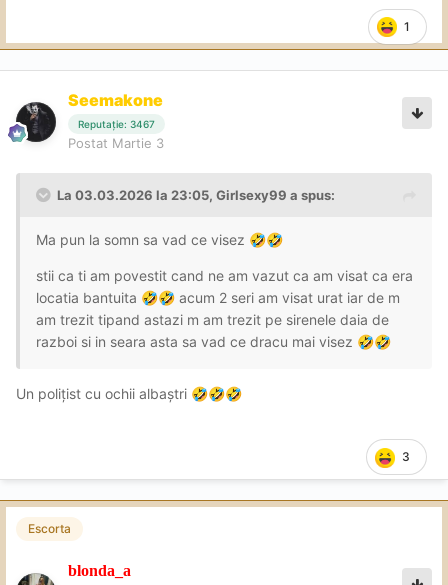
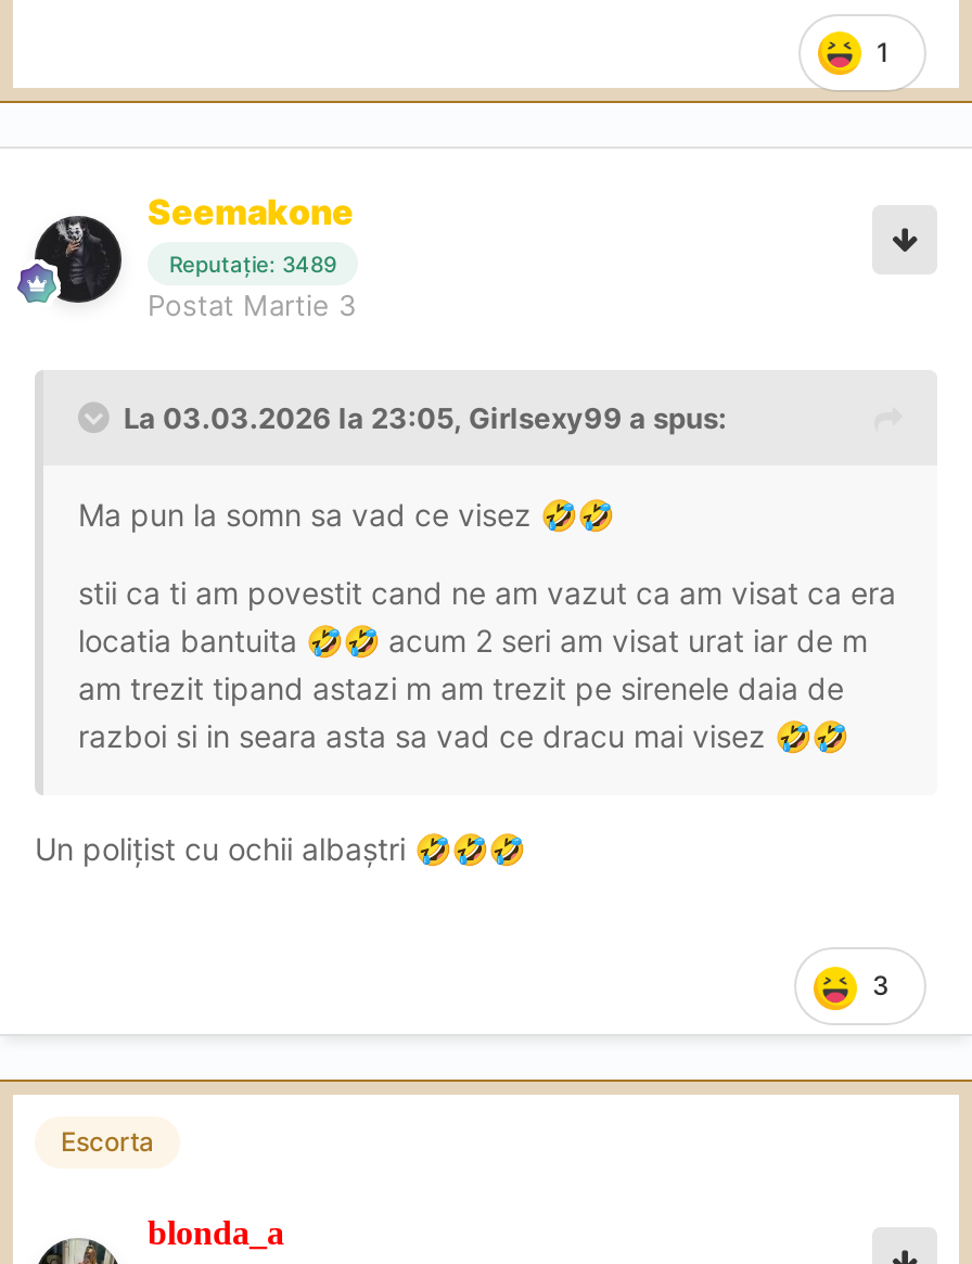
- Reputație: 3467
+ Reputație: 3489
